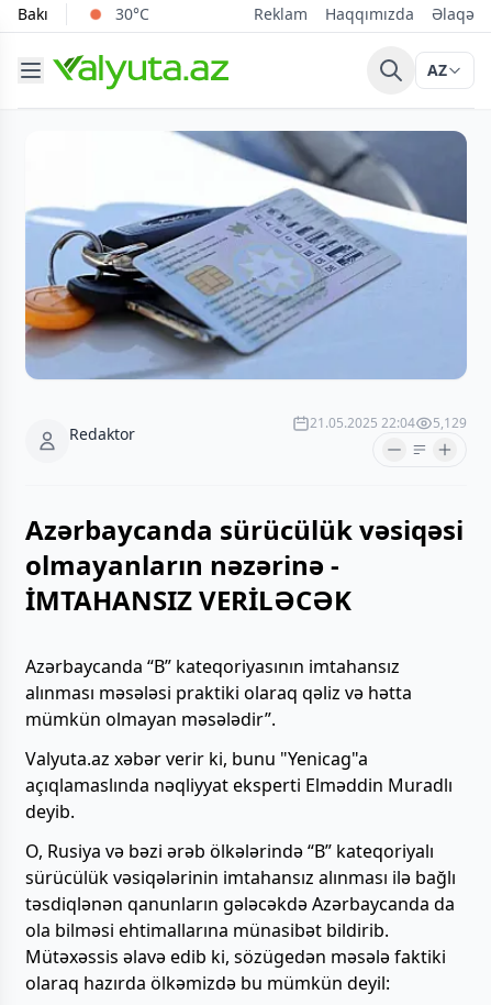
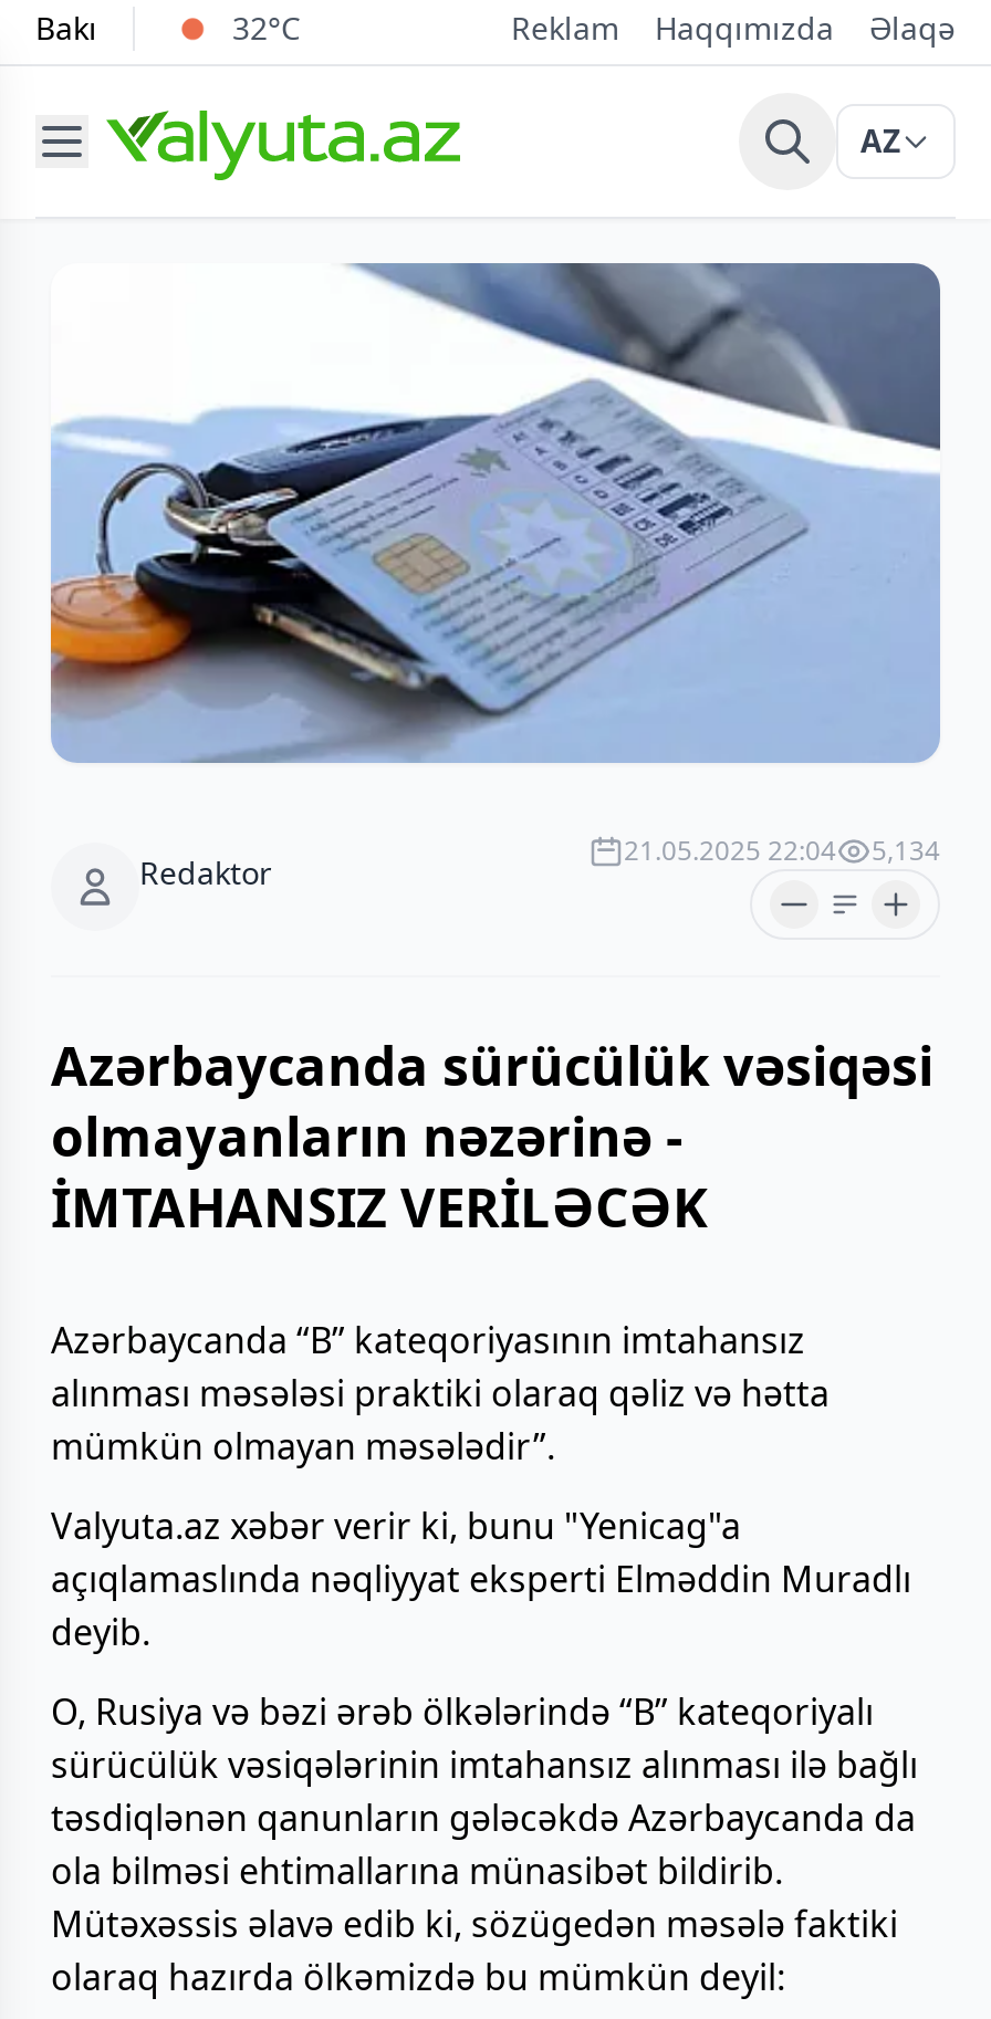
- 30°C
+ 32°C

- 21.05.2025 22:04 5,129
+ 21.05.2025 22:04 5,134
